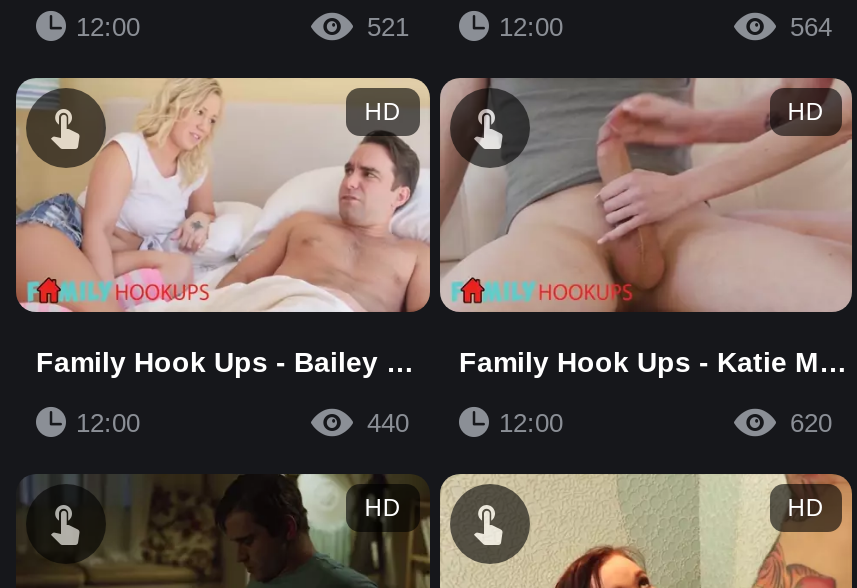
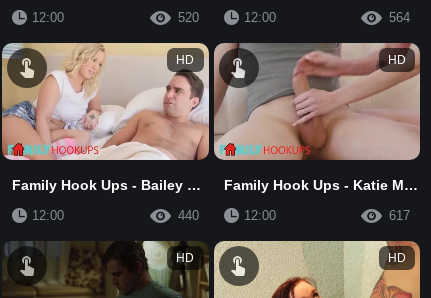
- 521
+ 520

- 620
+ 617
